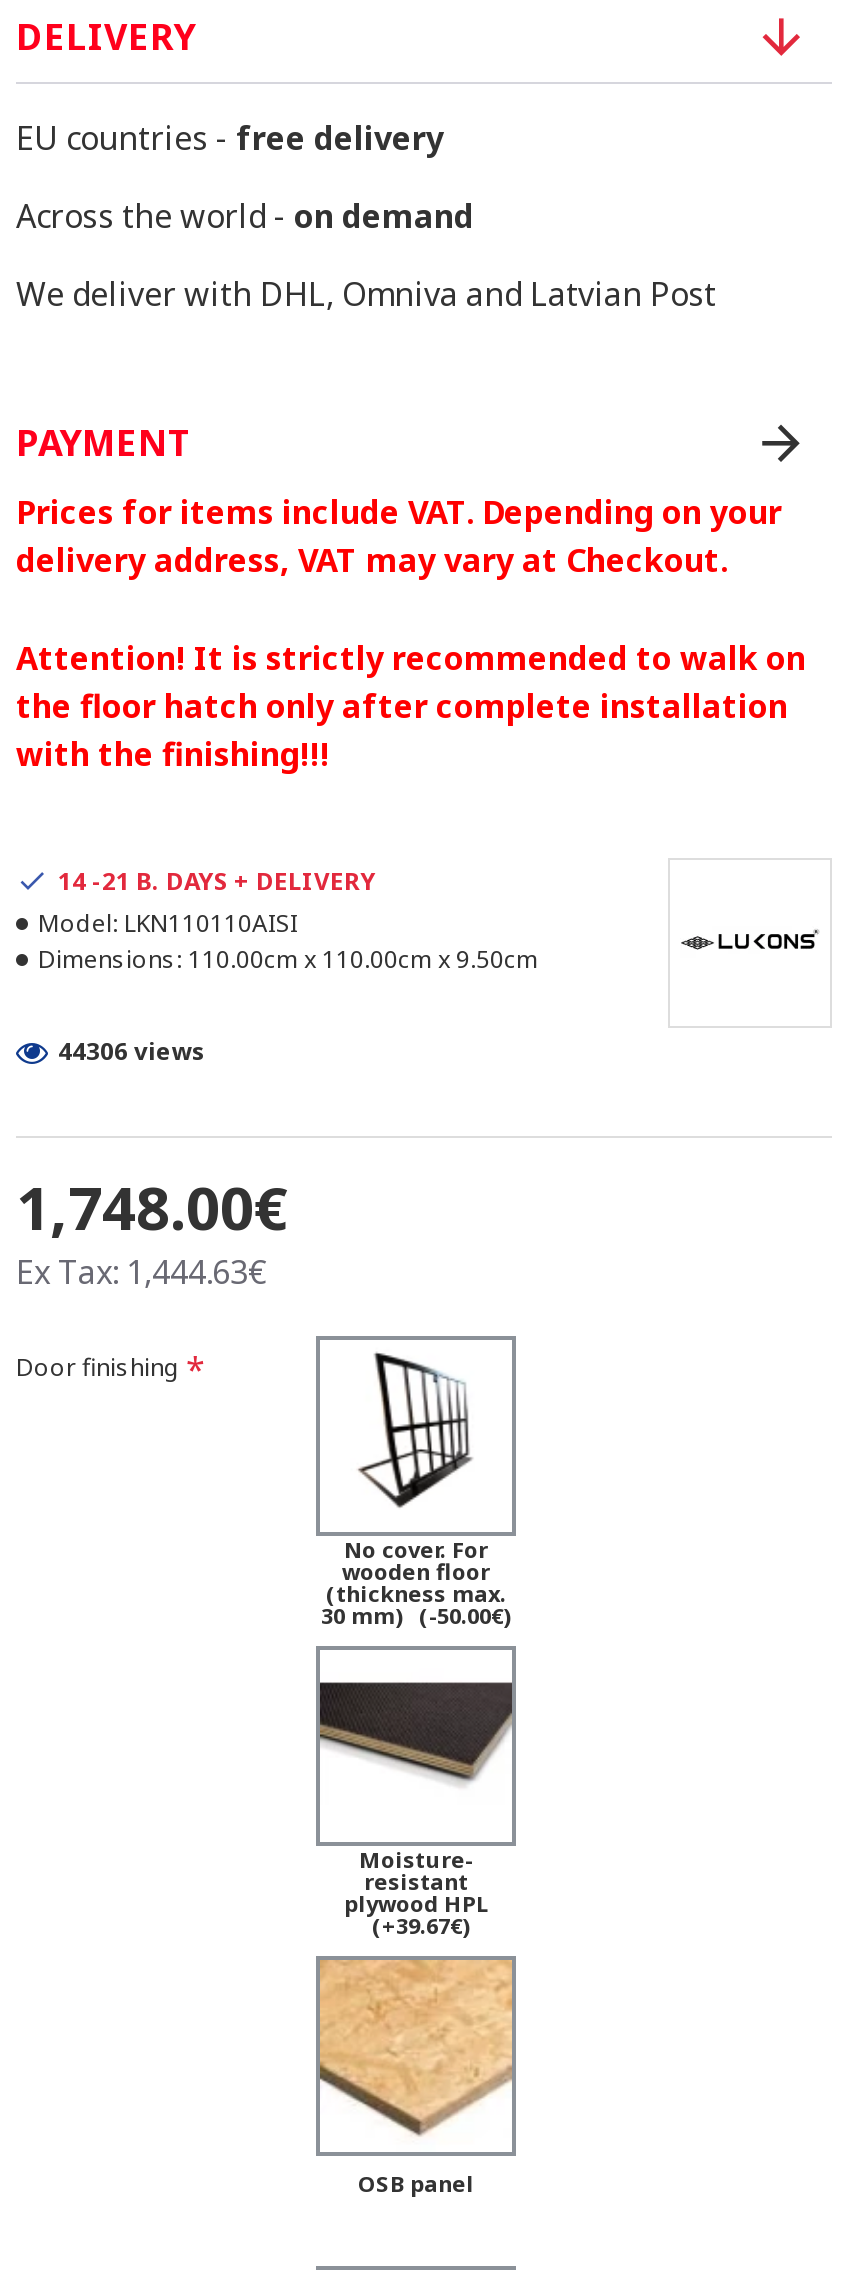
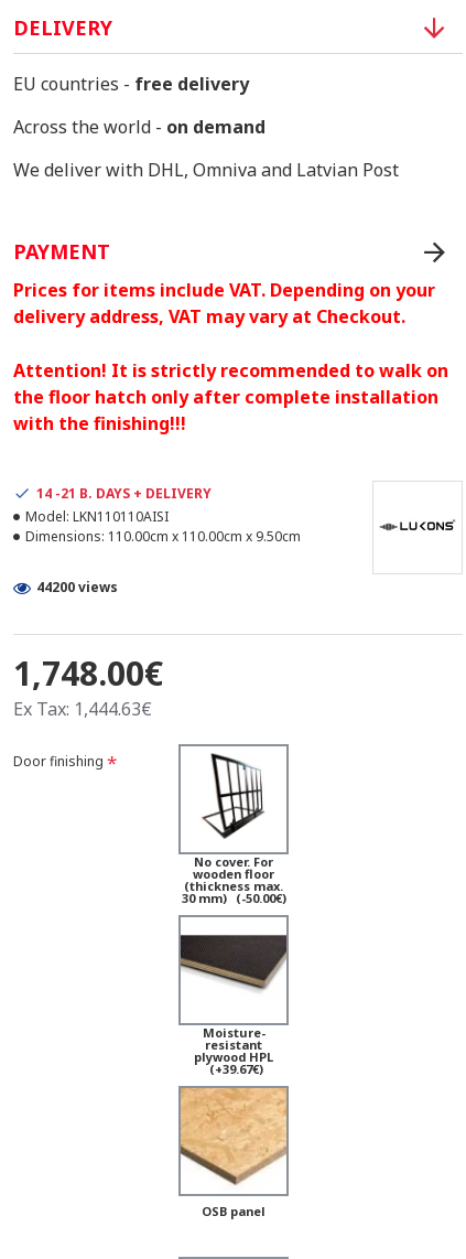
- 44306 views
+ 44200 views
